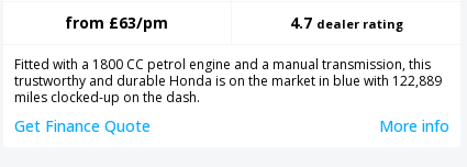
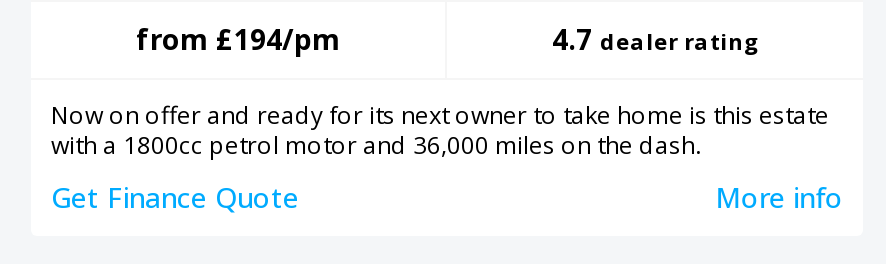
- from £63/pm
+ from £194/pm

- Fitted with a 1800 CC petrol engine and a manual transmission, this
- trustworthy and durable Honda is on the market in blue with 122,889
- miles clocked-up on the dash.
+ Now on offer and ready for its next owner to take home is this estate
+ with a 1800cc petrol motor and 36,000 miles on the dash.
